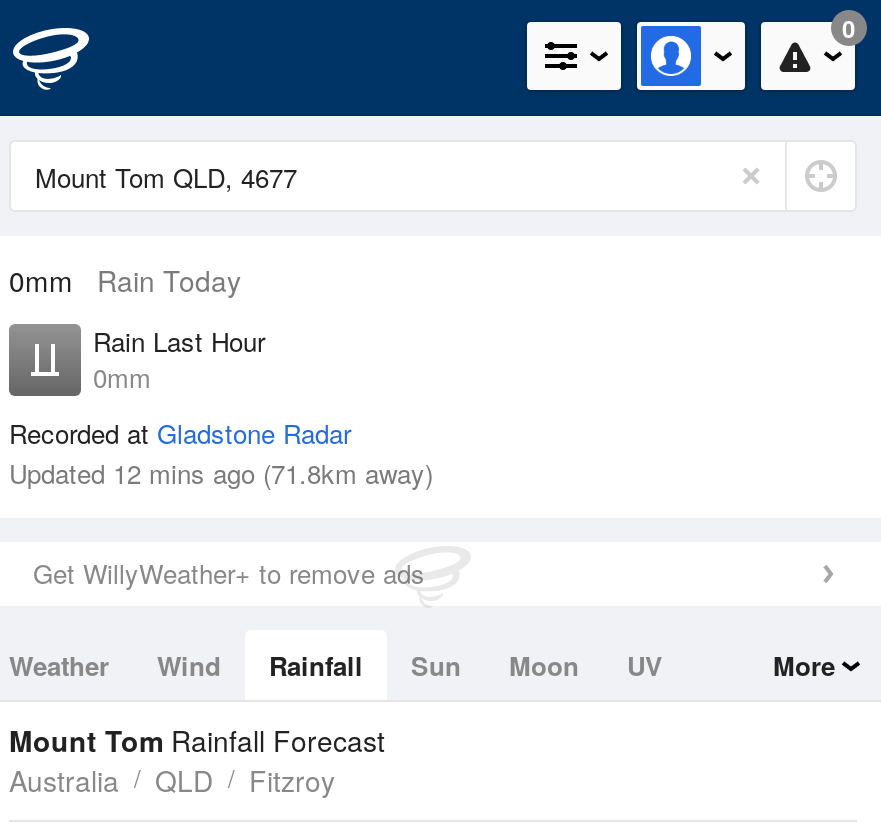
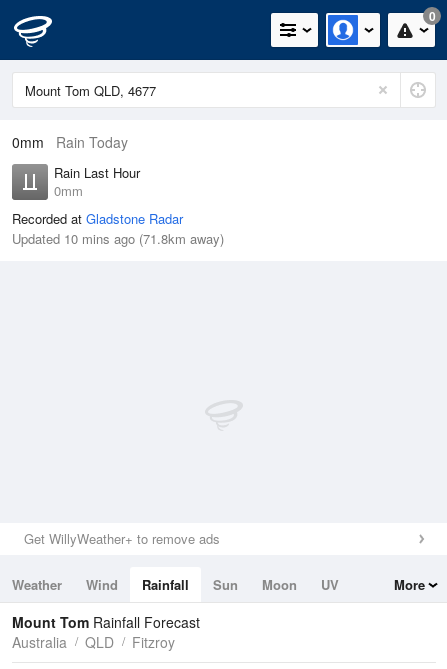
- Updated 12 mins ago (71.8km away)
+ Updated 10 mins ago (71.8km away)
